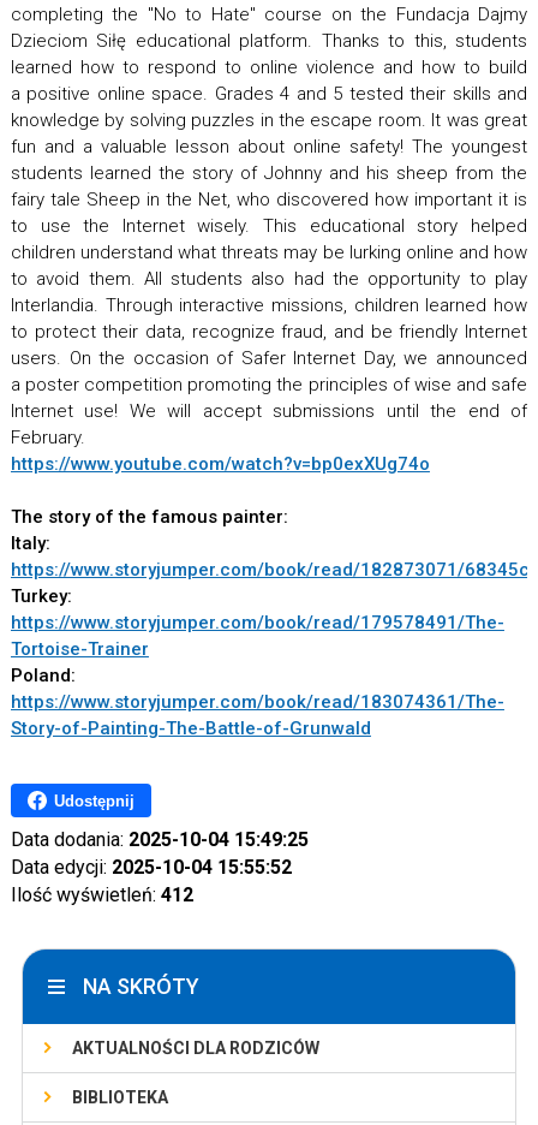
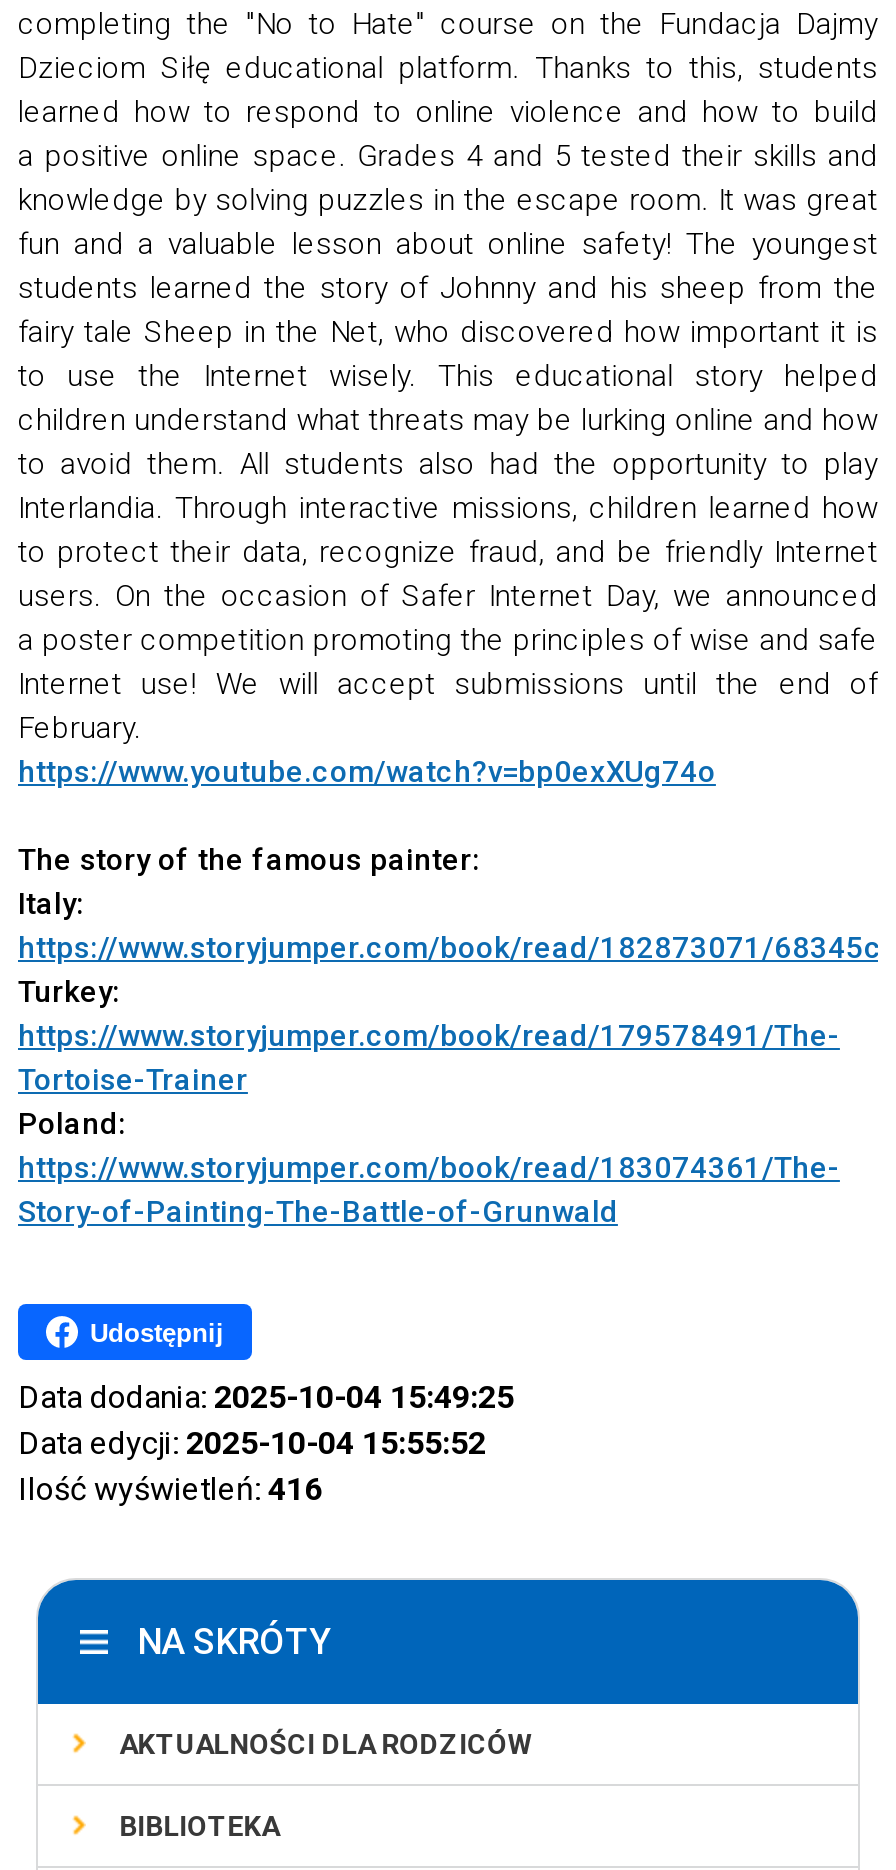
- Ilość wyświetleń: 412
+ Ilość wyświetleń: 416
